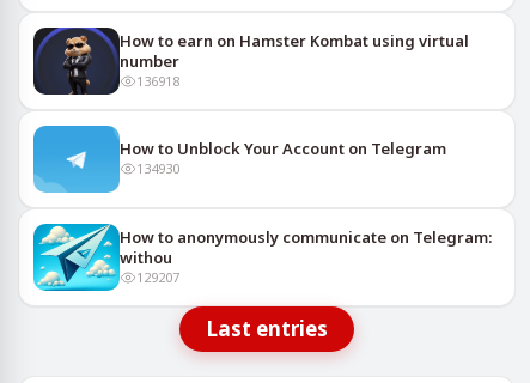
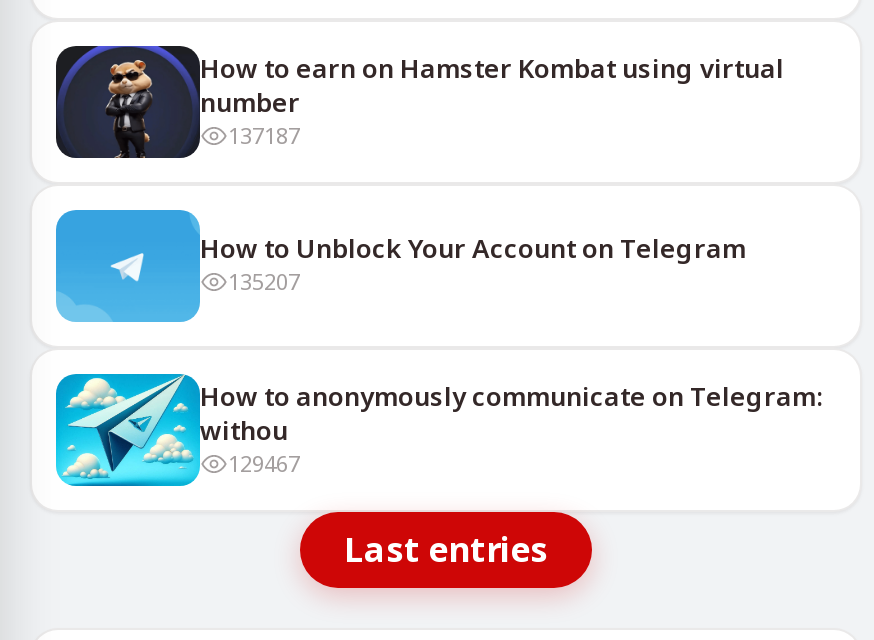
- 136918
+ 137187

- 134930
+ 135207

- 129207
+ 129467
